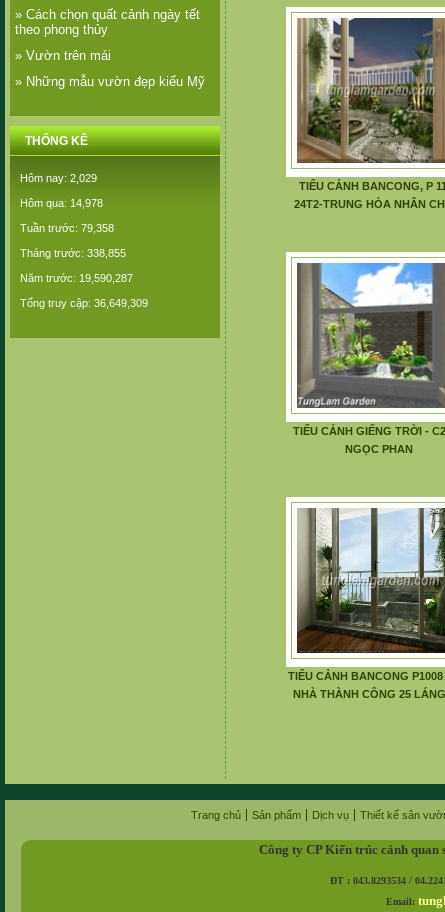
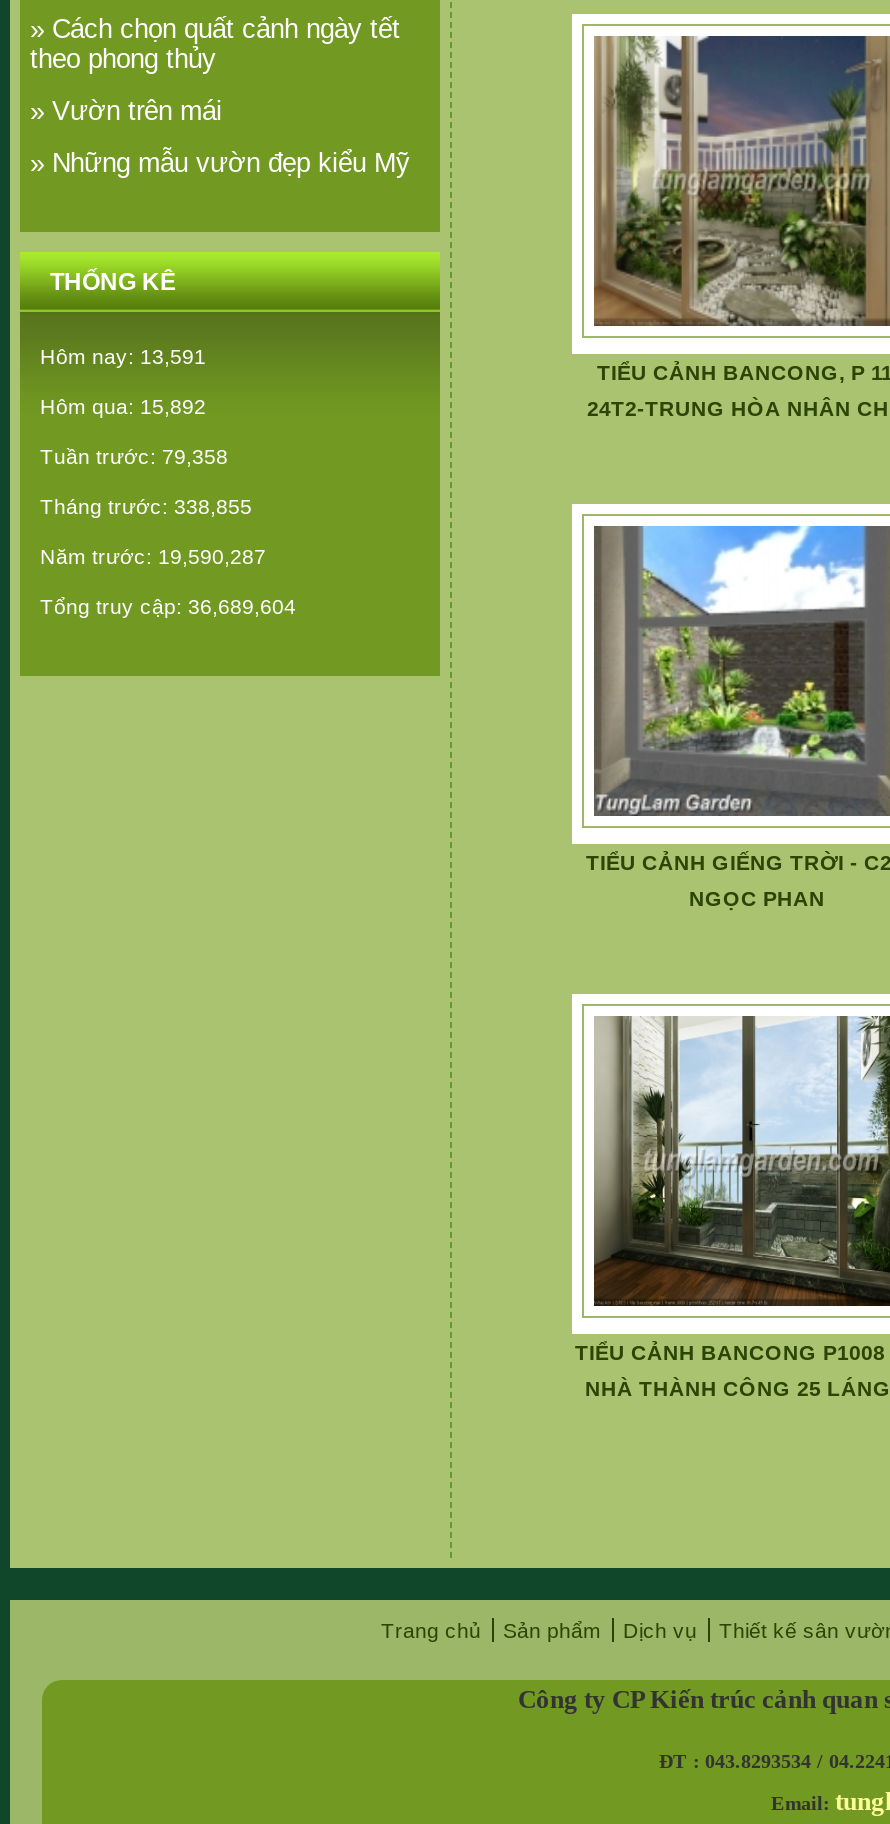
- Hôm nay: 2,029
+ Hôm nay: 13,591

- Hôm qua: 14,978
+ Hôm qua: 15,892

- Tổng truy cập: 36,649,309
+ Tổng truy cập: 36,689,604
